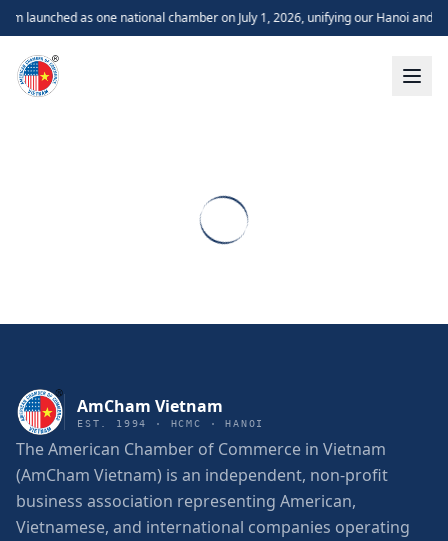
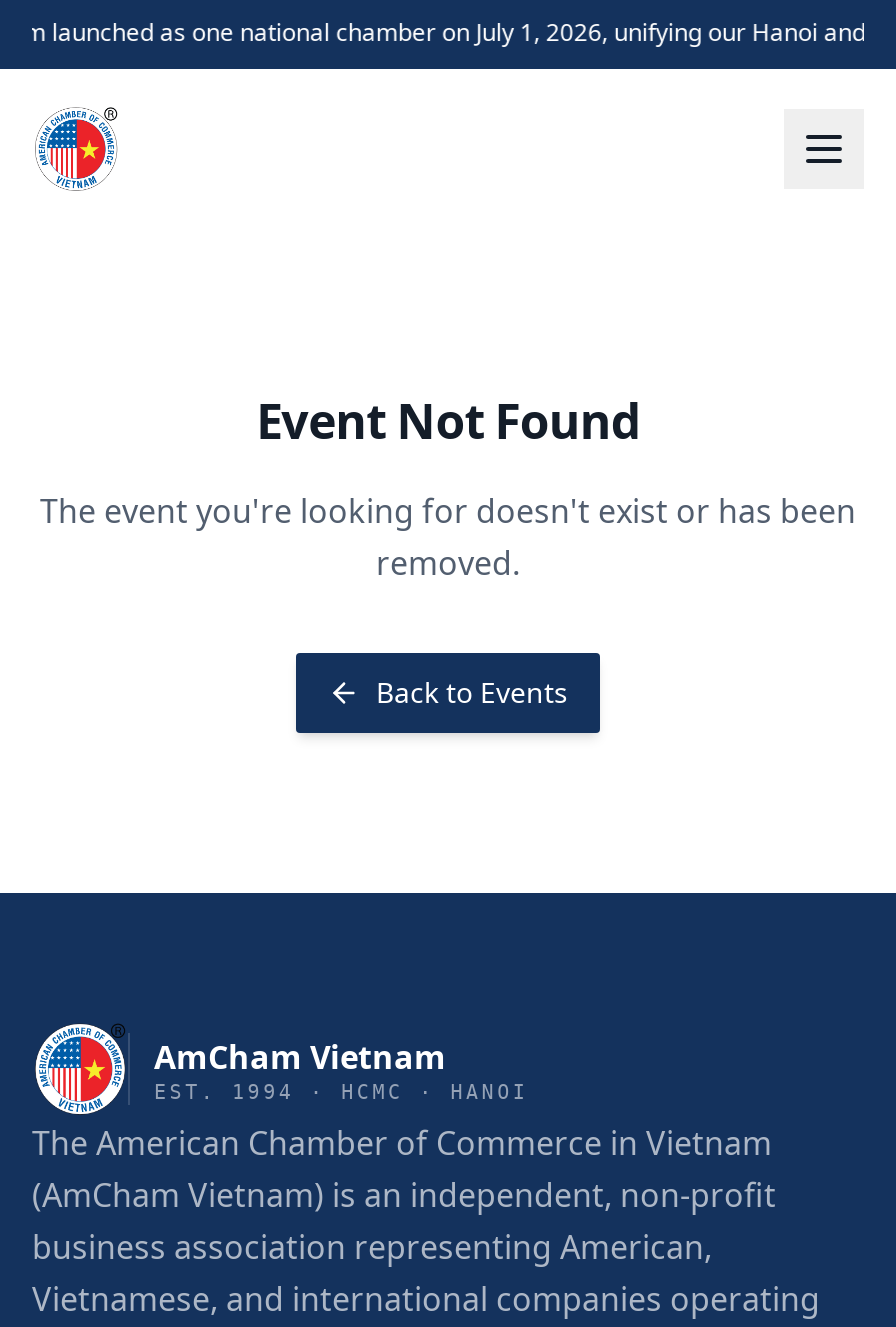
+ Event Not Found
+ The event you're looking for doesn't exist or has been
+ removed.
+ Back to Events
